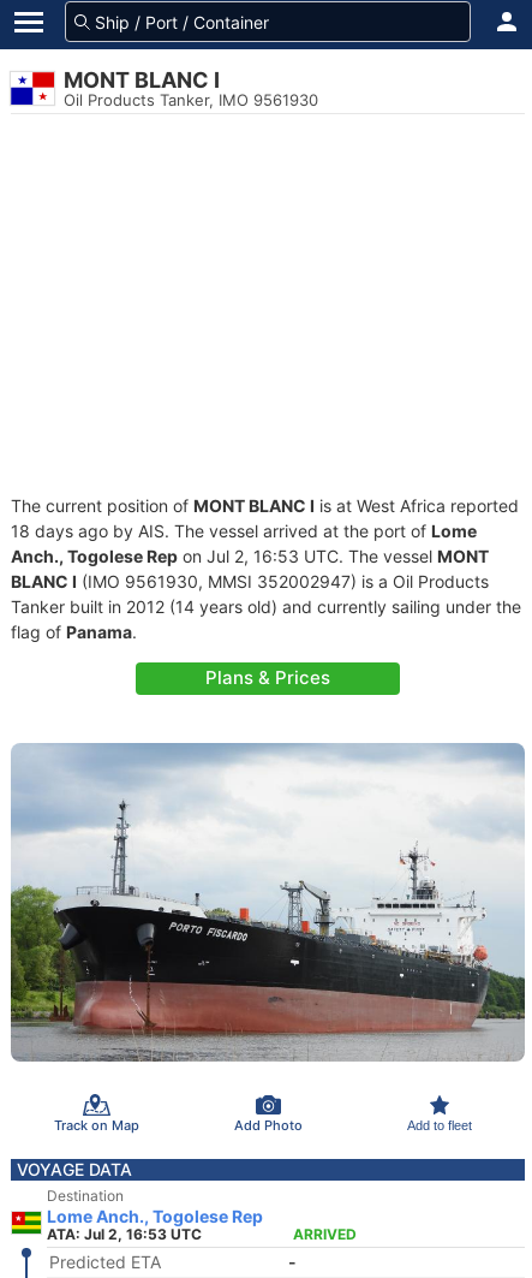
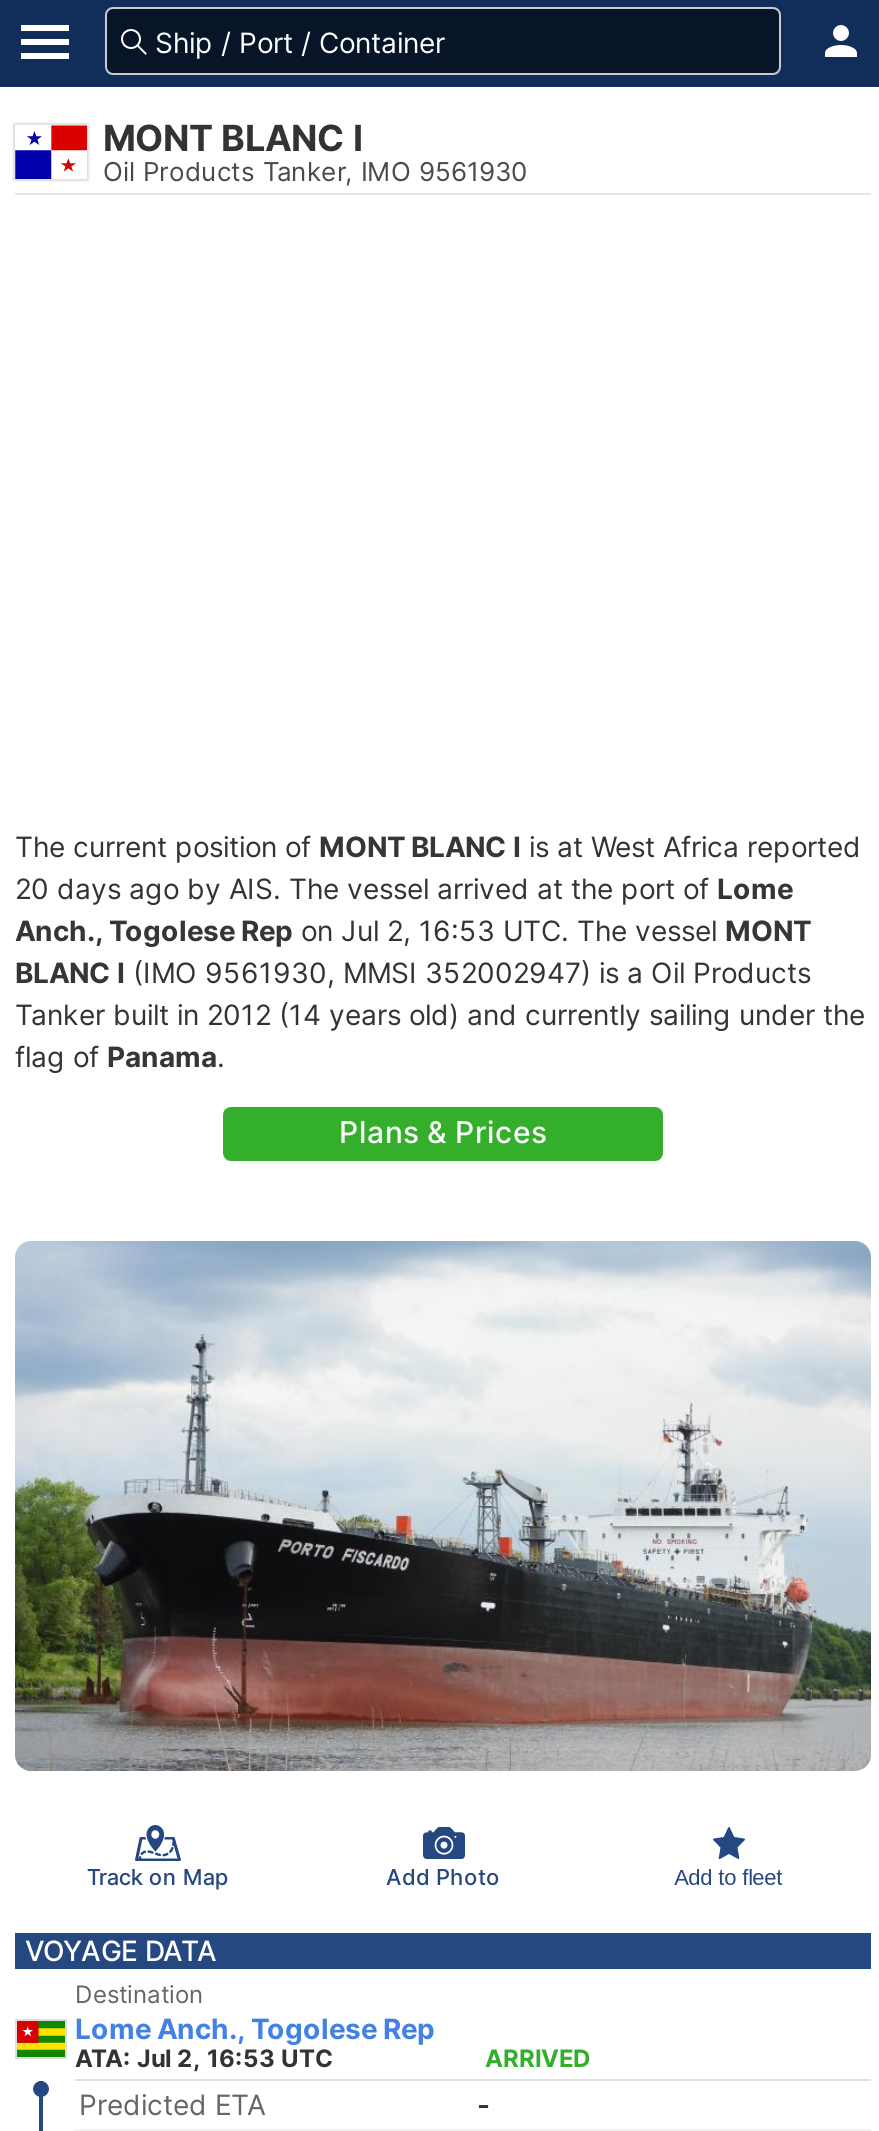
- 18 days ago by AIS. The vessel arrived at the port of Lome
+ 20 days ago by AIS. The vessel arrived at the port of Lome
